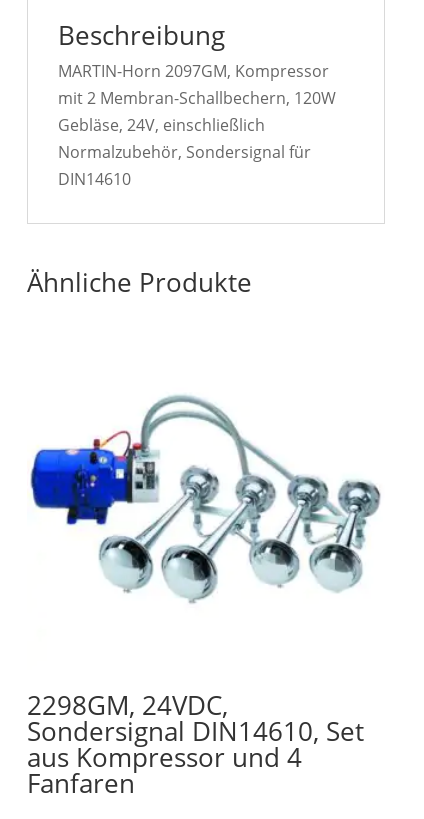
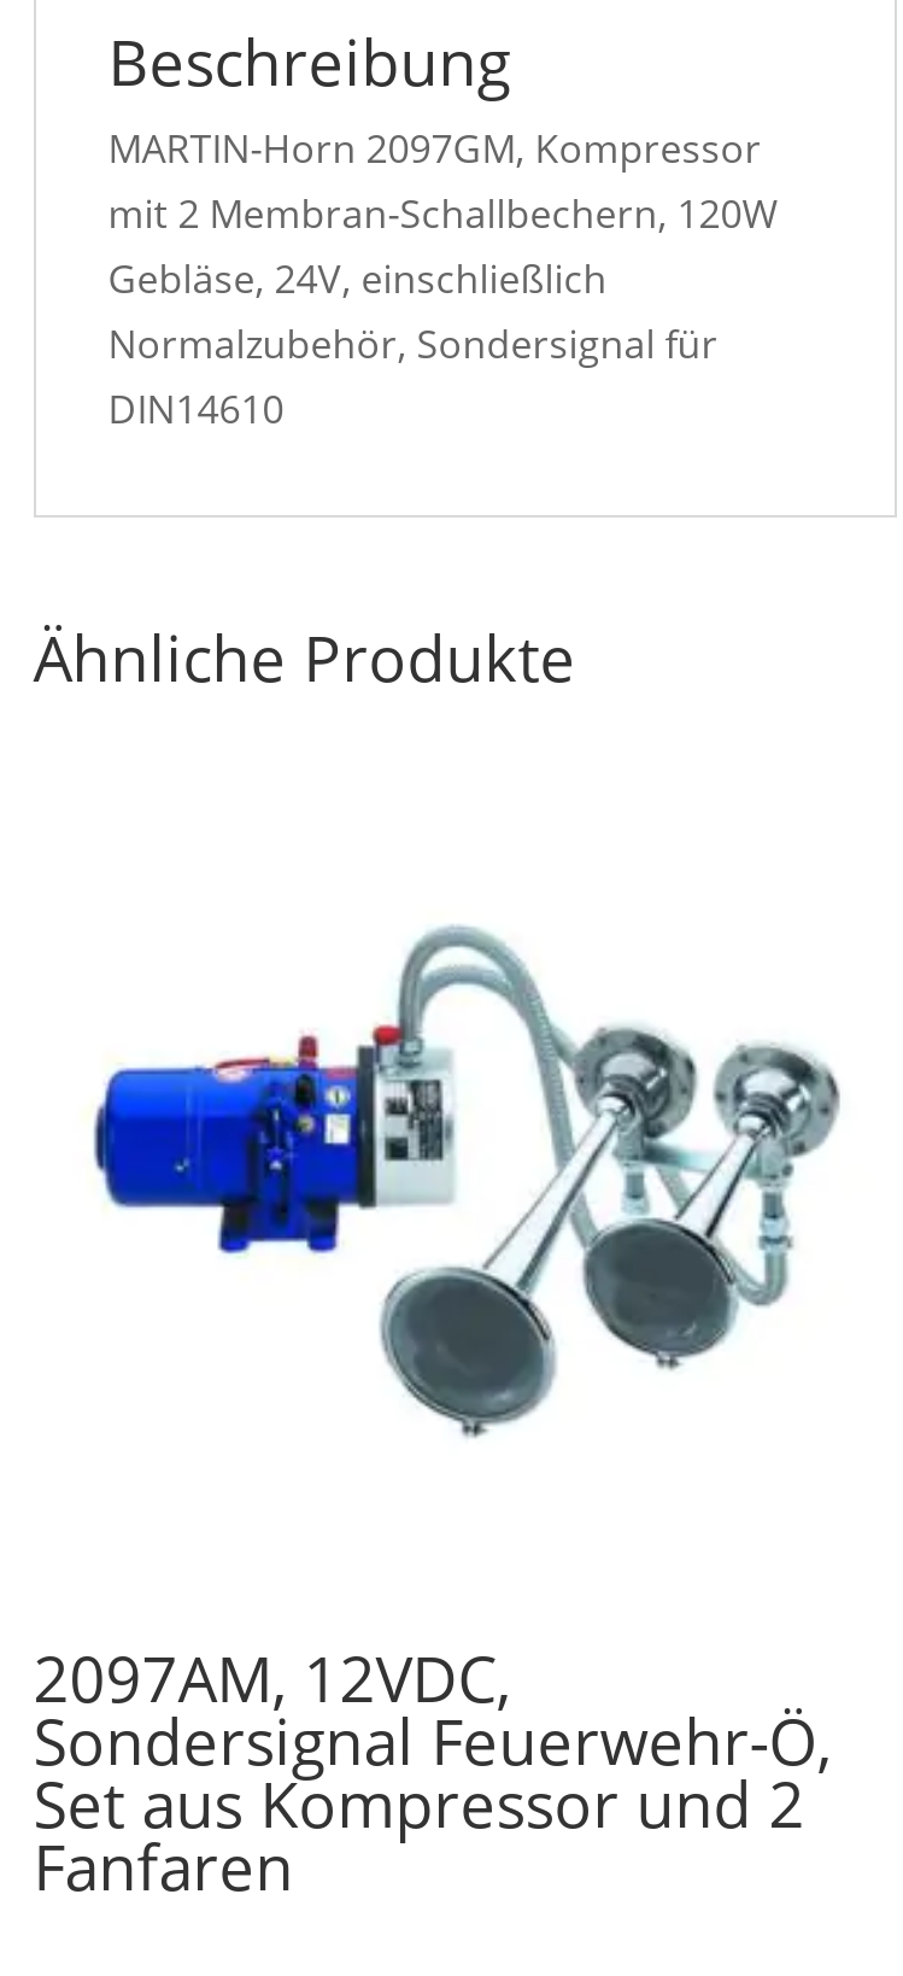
- [image]
+ [image]

- 2298GM, 24VDC,
- Sondersignal DIN14610, Set
- aus Kompressor und 4
+ 2097AM, 12VDC,
+ Sondersignal Feuerwehr-Ö,
+ Set aus Kompressor und 2
